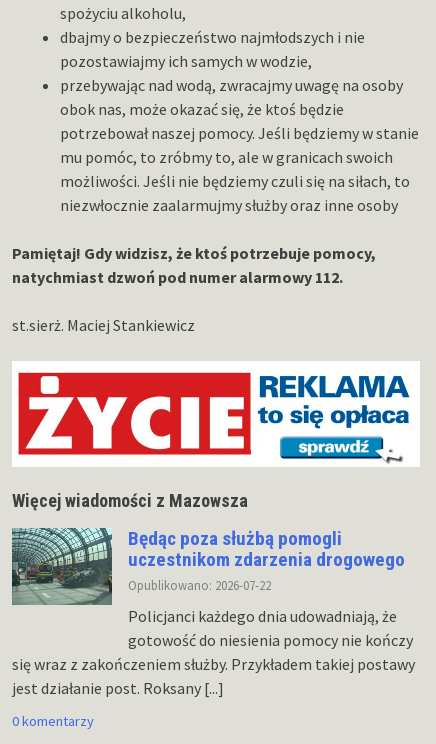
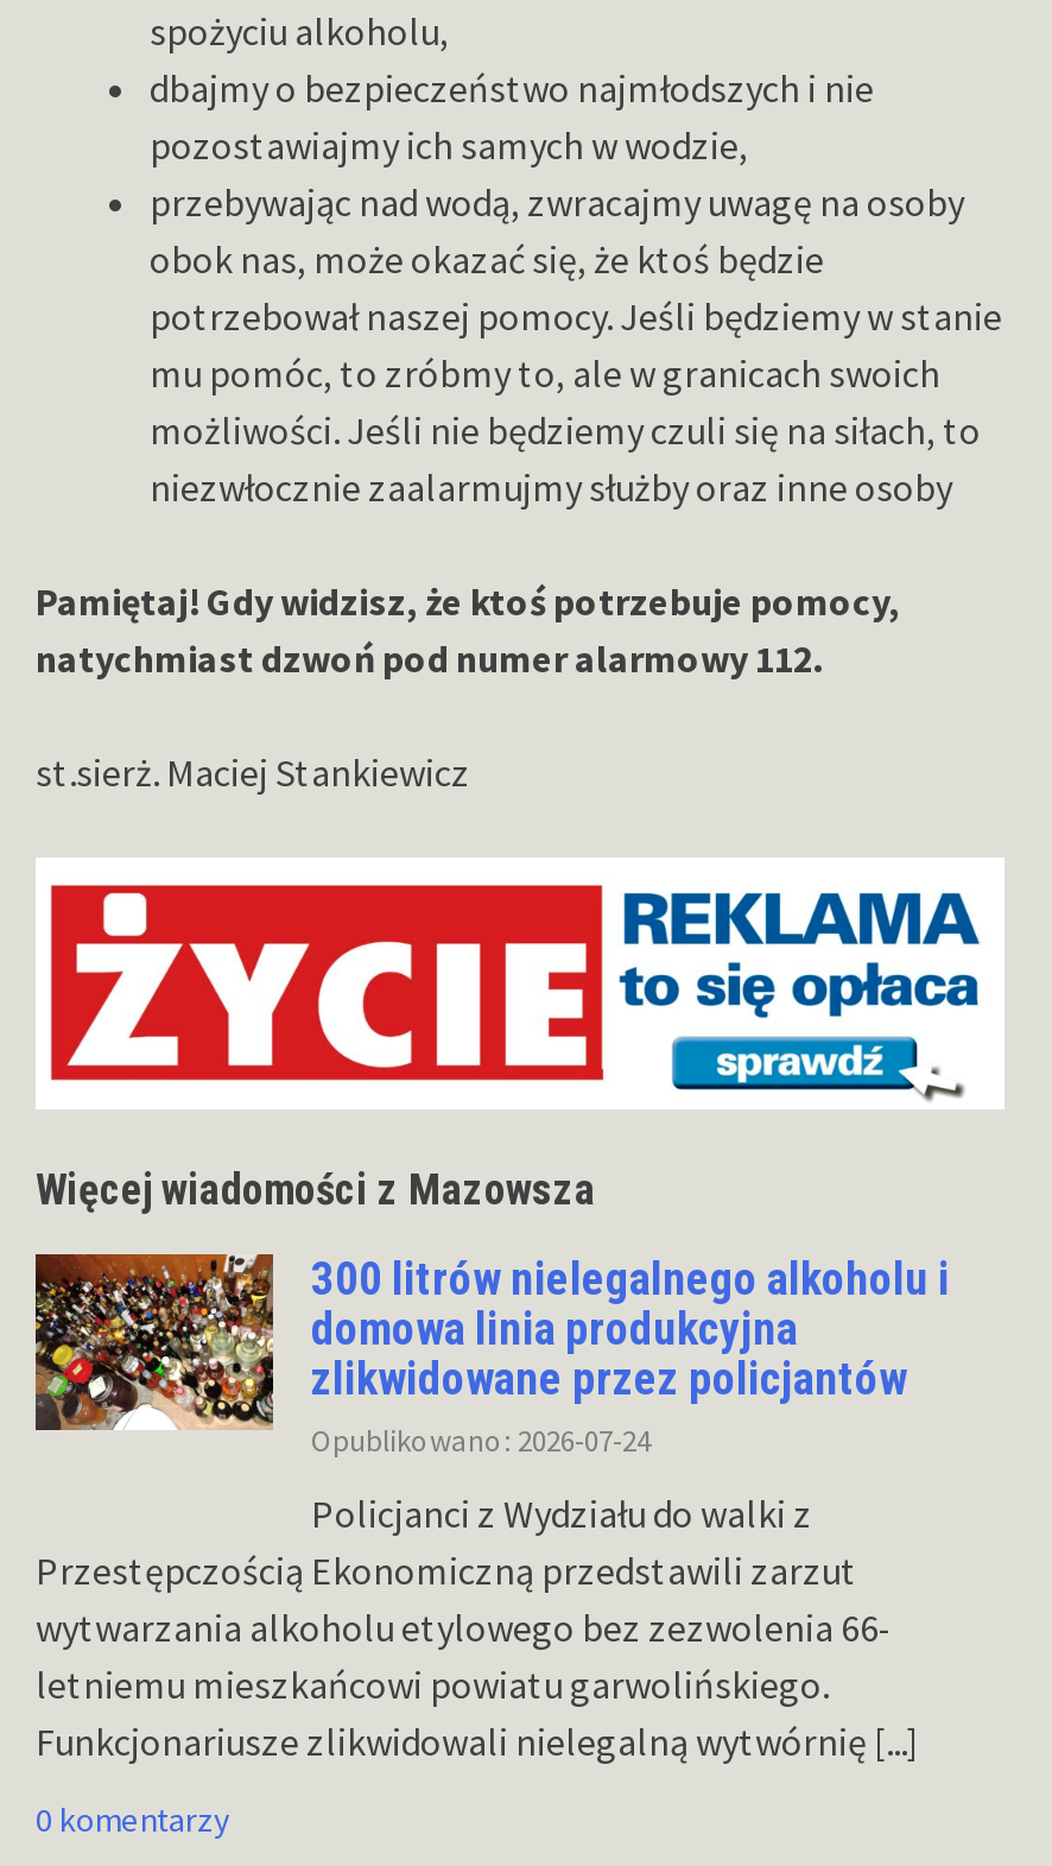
- [image]
- Będąc poza służbą pomogli
- uczestnikom zdarzenia drogowego
- Opublikowano: 2026-07-22
+ [image]
+ 300 litrów nielegalnego alkoholu i
+ domowa linia produkcyjna
+ zlikwidowane przez policjantów
+ Opublikowano: 2026-07-24

- Policjanci każdego dnia udowadniają, że
- gotowość do niesienia pomocy nie kończy
- się wraz z zakończeniem służby. Przykładem takiej postawy
- jest działanie post. Roksany [...]
+ Policjanci z Wydziału do walki z
+ Przestępczością Ekonomiczną przedstawili zarzut
+ wytwarzania alkoholu etylowego bez zezwolenia 66-
+ letniemu mieszkańcowi powiatu garwolińskiego.
+ Funkcjonariusze zlikwidowali nielegalną wytwórnię [...]
